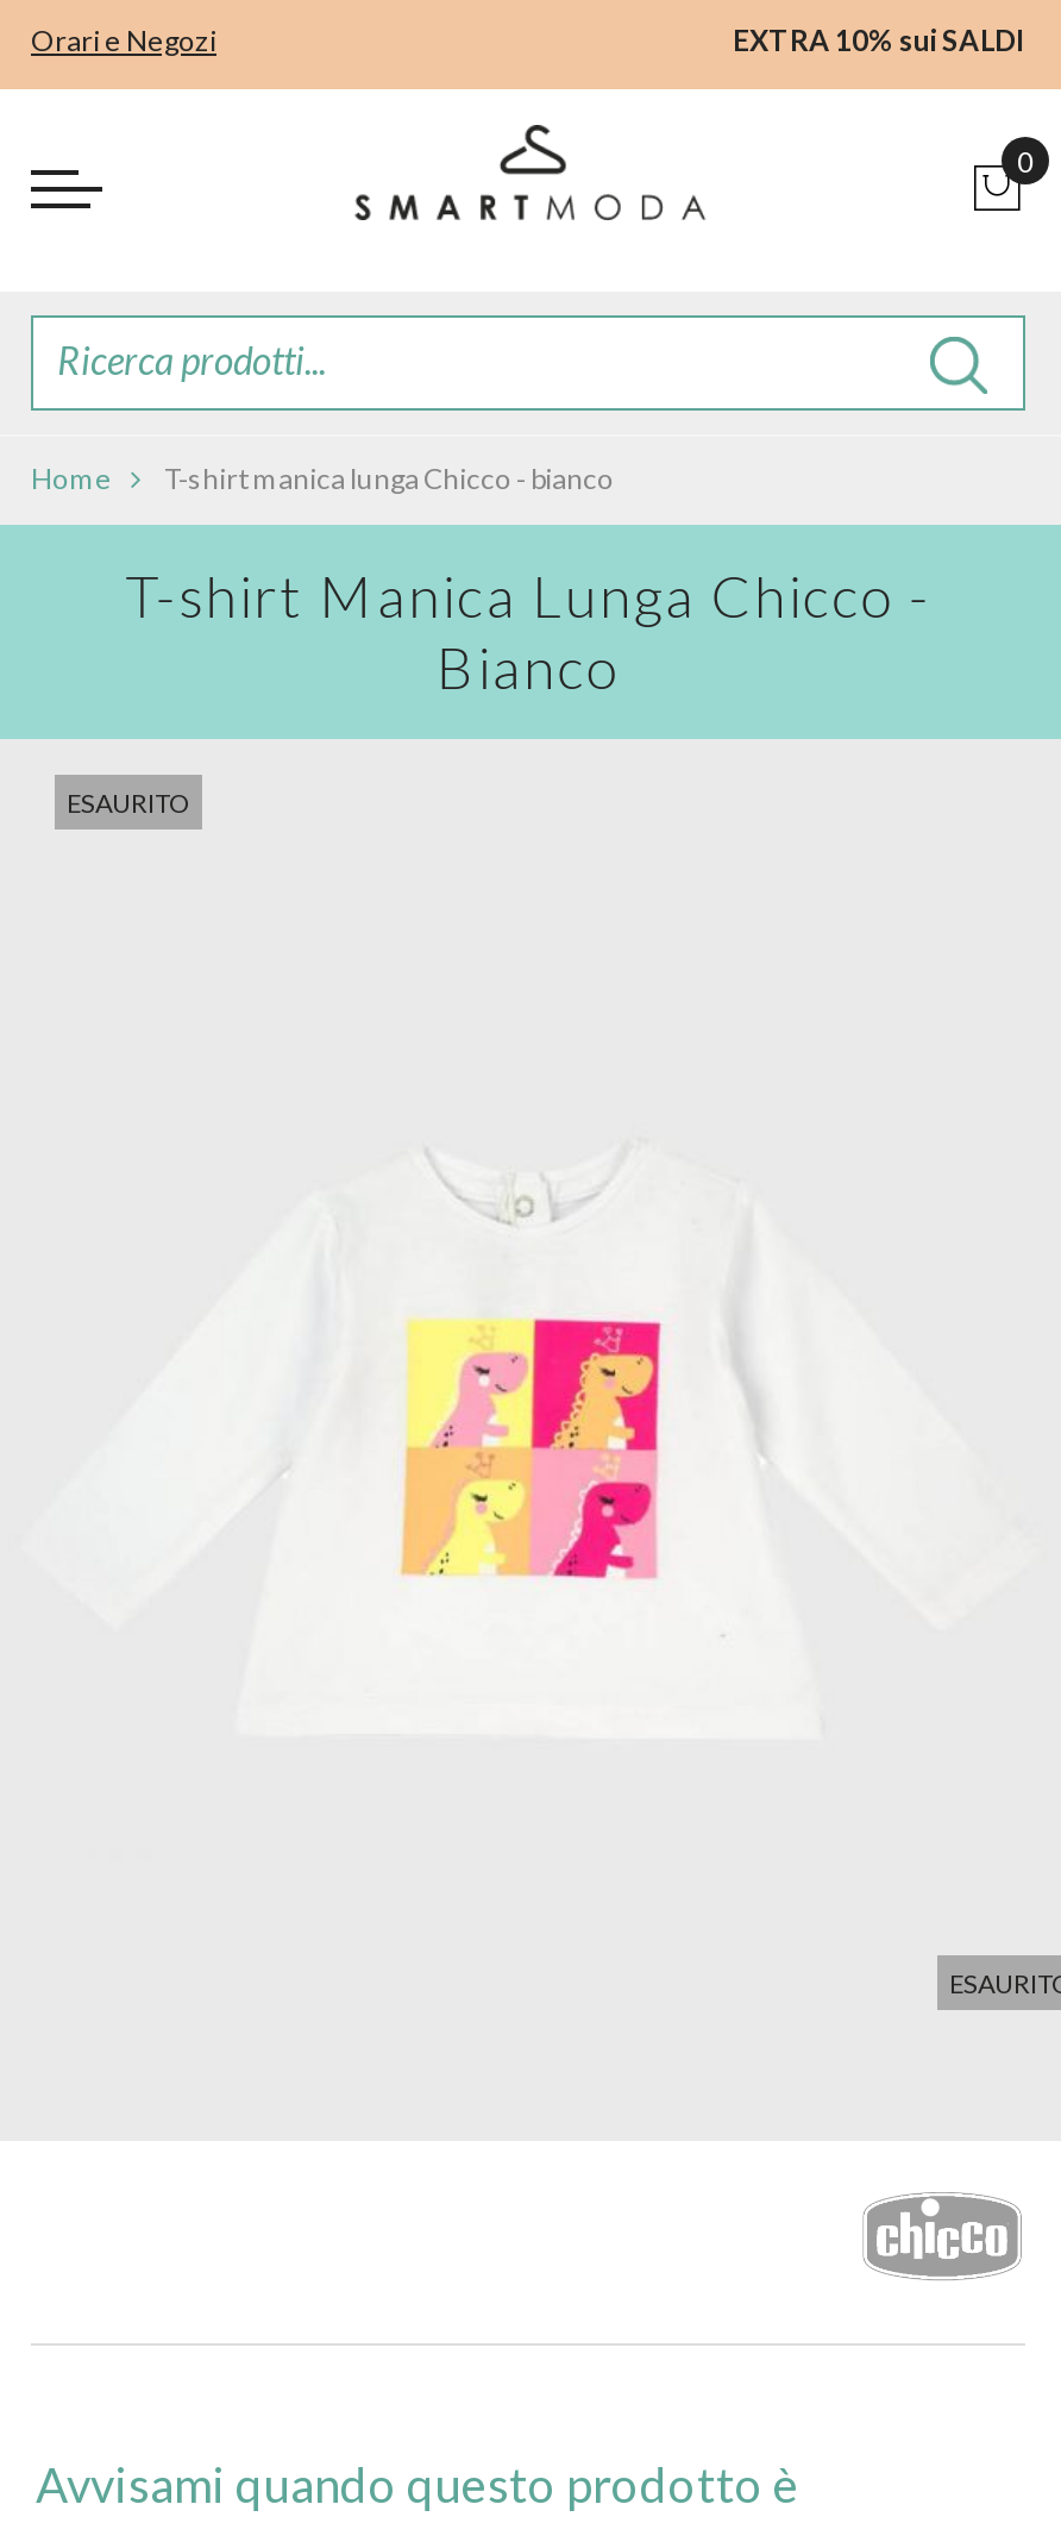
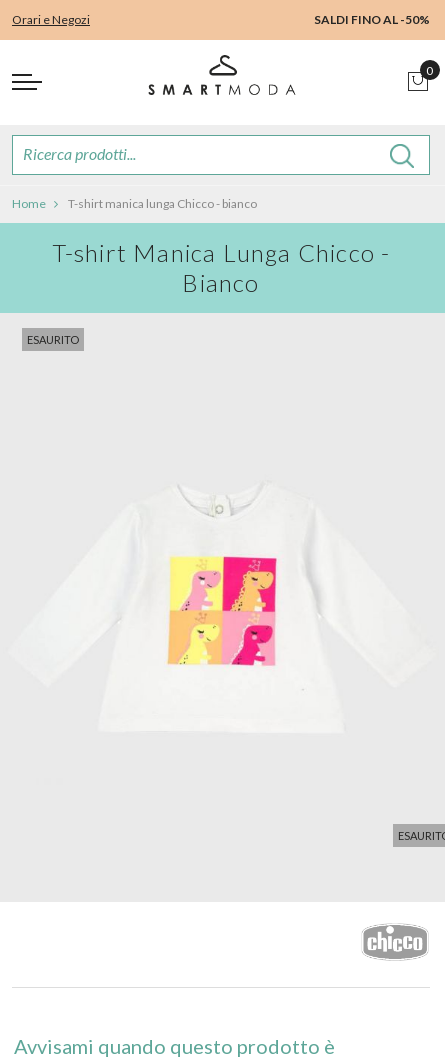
- EXTRA 10% sui SALDI
+ SALDI FINO AL -50%
